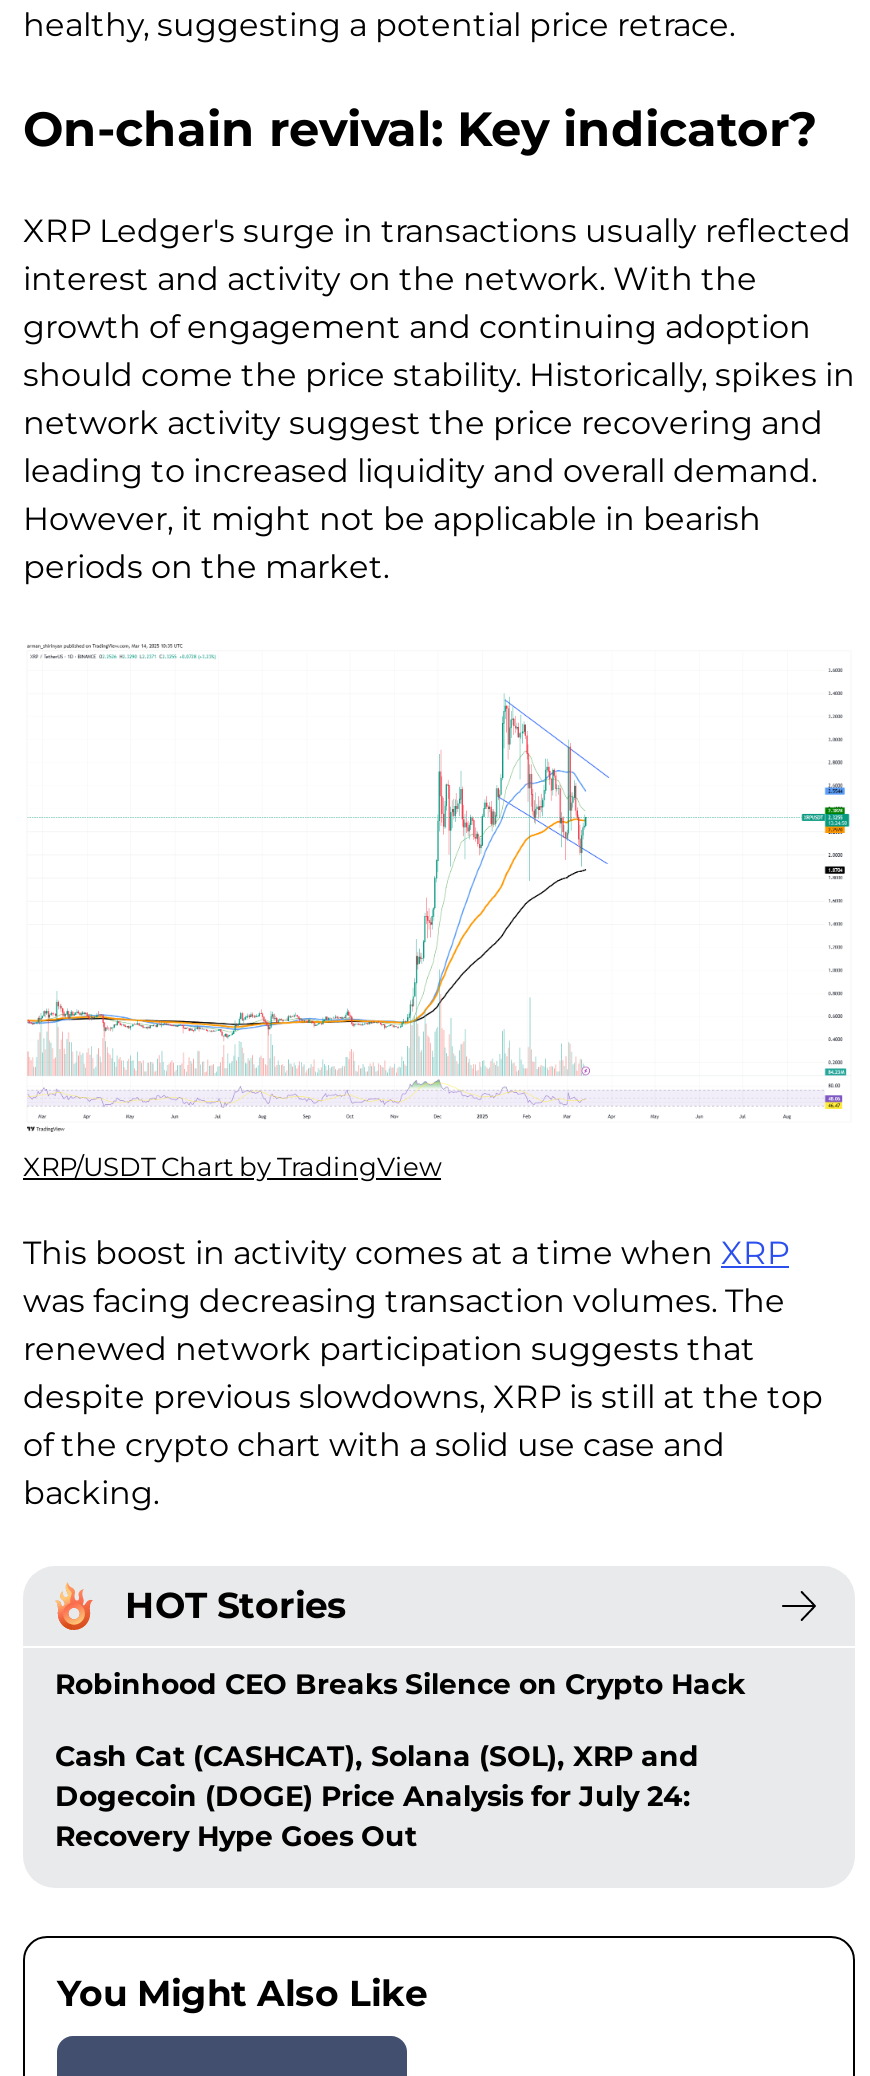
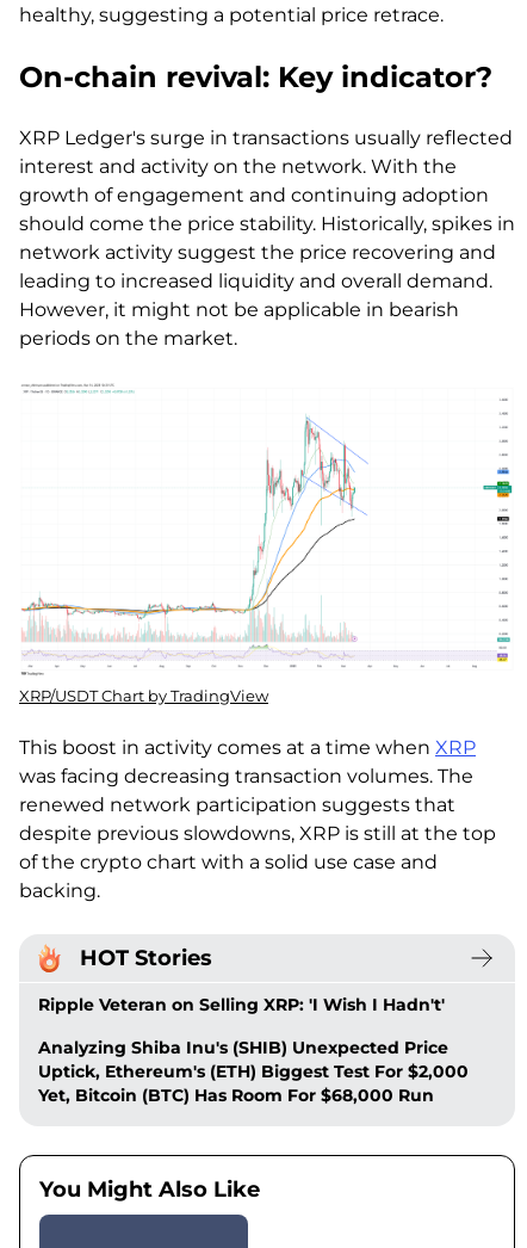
- Robinhood CEO Breaks Silence on Crypto Hack
+ Ripple Veteran on Selling XRP: 'I Wish I Hadn't'

- Cash Cat (CASHCAT), Solana (SOL), XRP and
- Dogecoin (DOGE) Price Analysis for July 24:
- Recovery Hype Goes Out
+ Analyzing Shiba Inu's (SHIB) Unexpected Price
+ Uptick, Ethereum's (ETH) Biggest Test For $2,000
+ Yet, Bitcoin (BTC) Has Room For $68,000 Run
